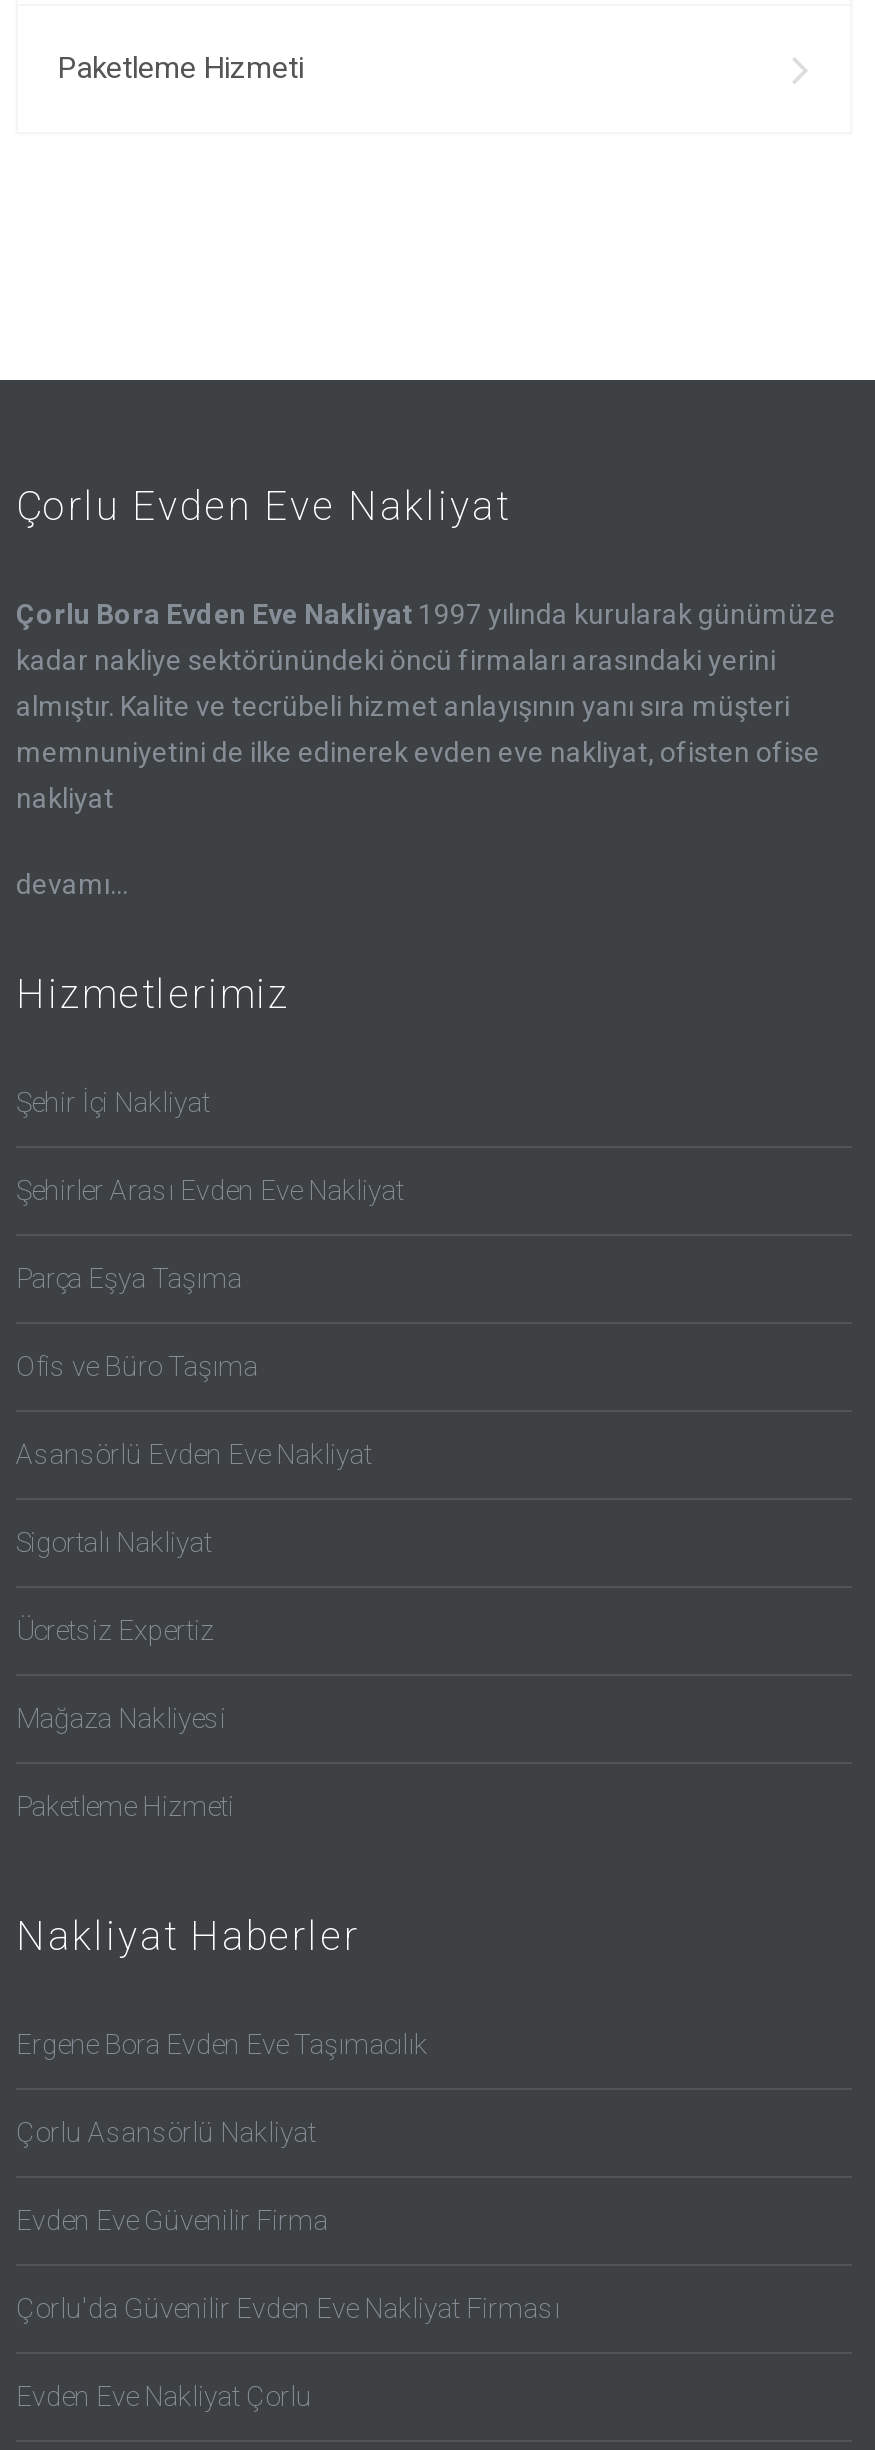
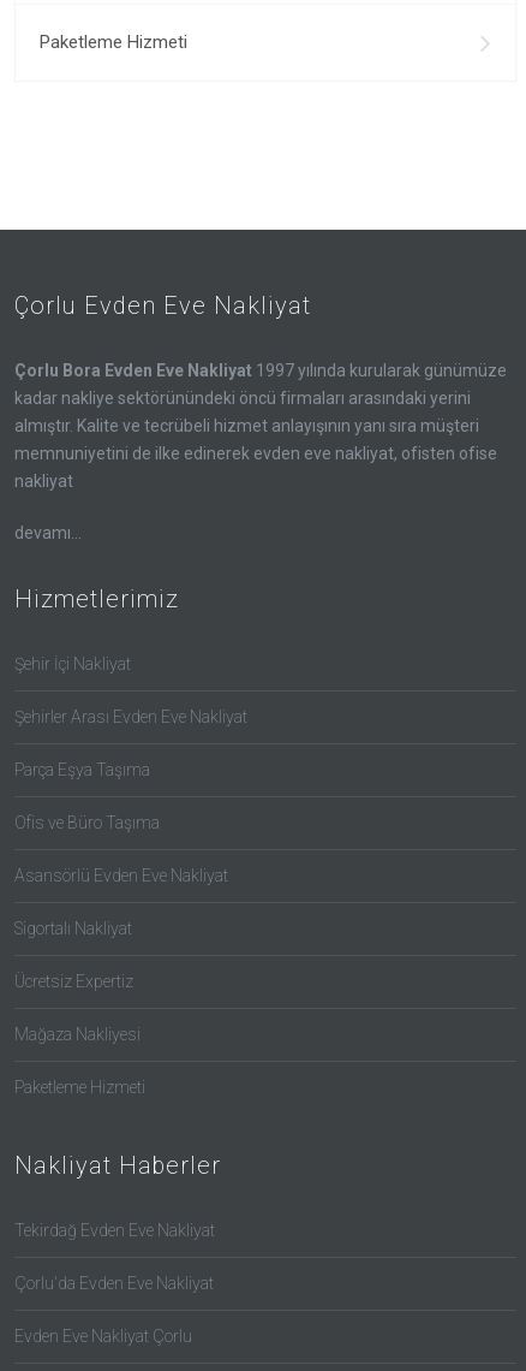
- Ergene Bora Evden Eve Taşımacılık
- Çorlu Asansörlü Nakliyat
- Evden Eve Güvenilir Firma
- Çorlu'da Güvenilir Evden Eve Nakliyat Firması
+ Tekirdağ Evden Eve Nakliyat
+ Çorlu'da Evden Eve Nakliyat
